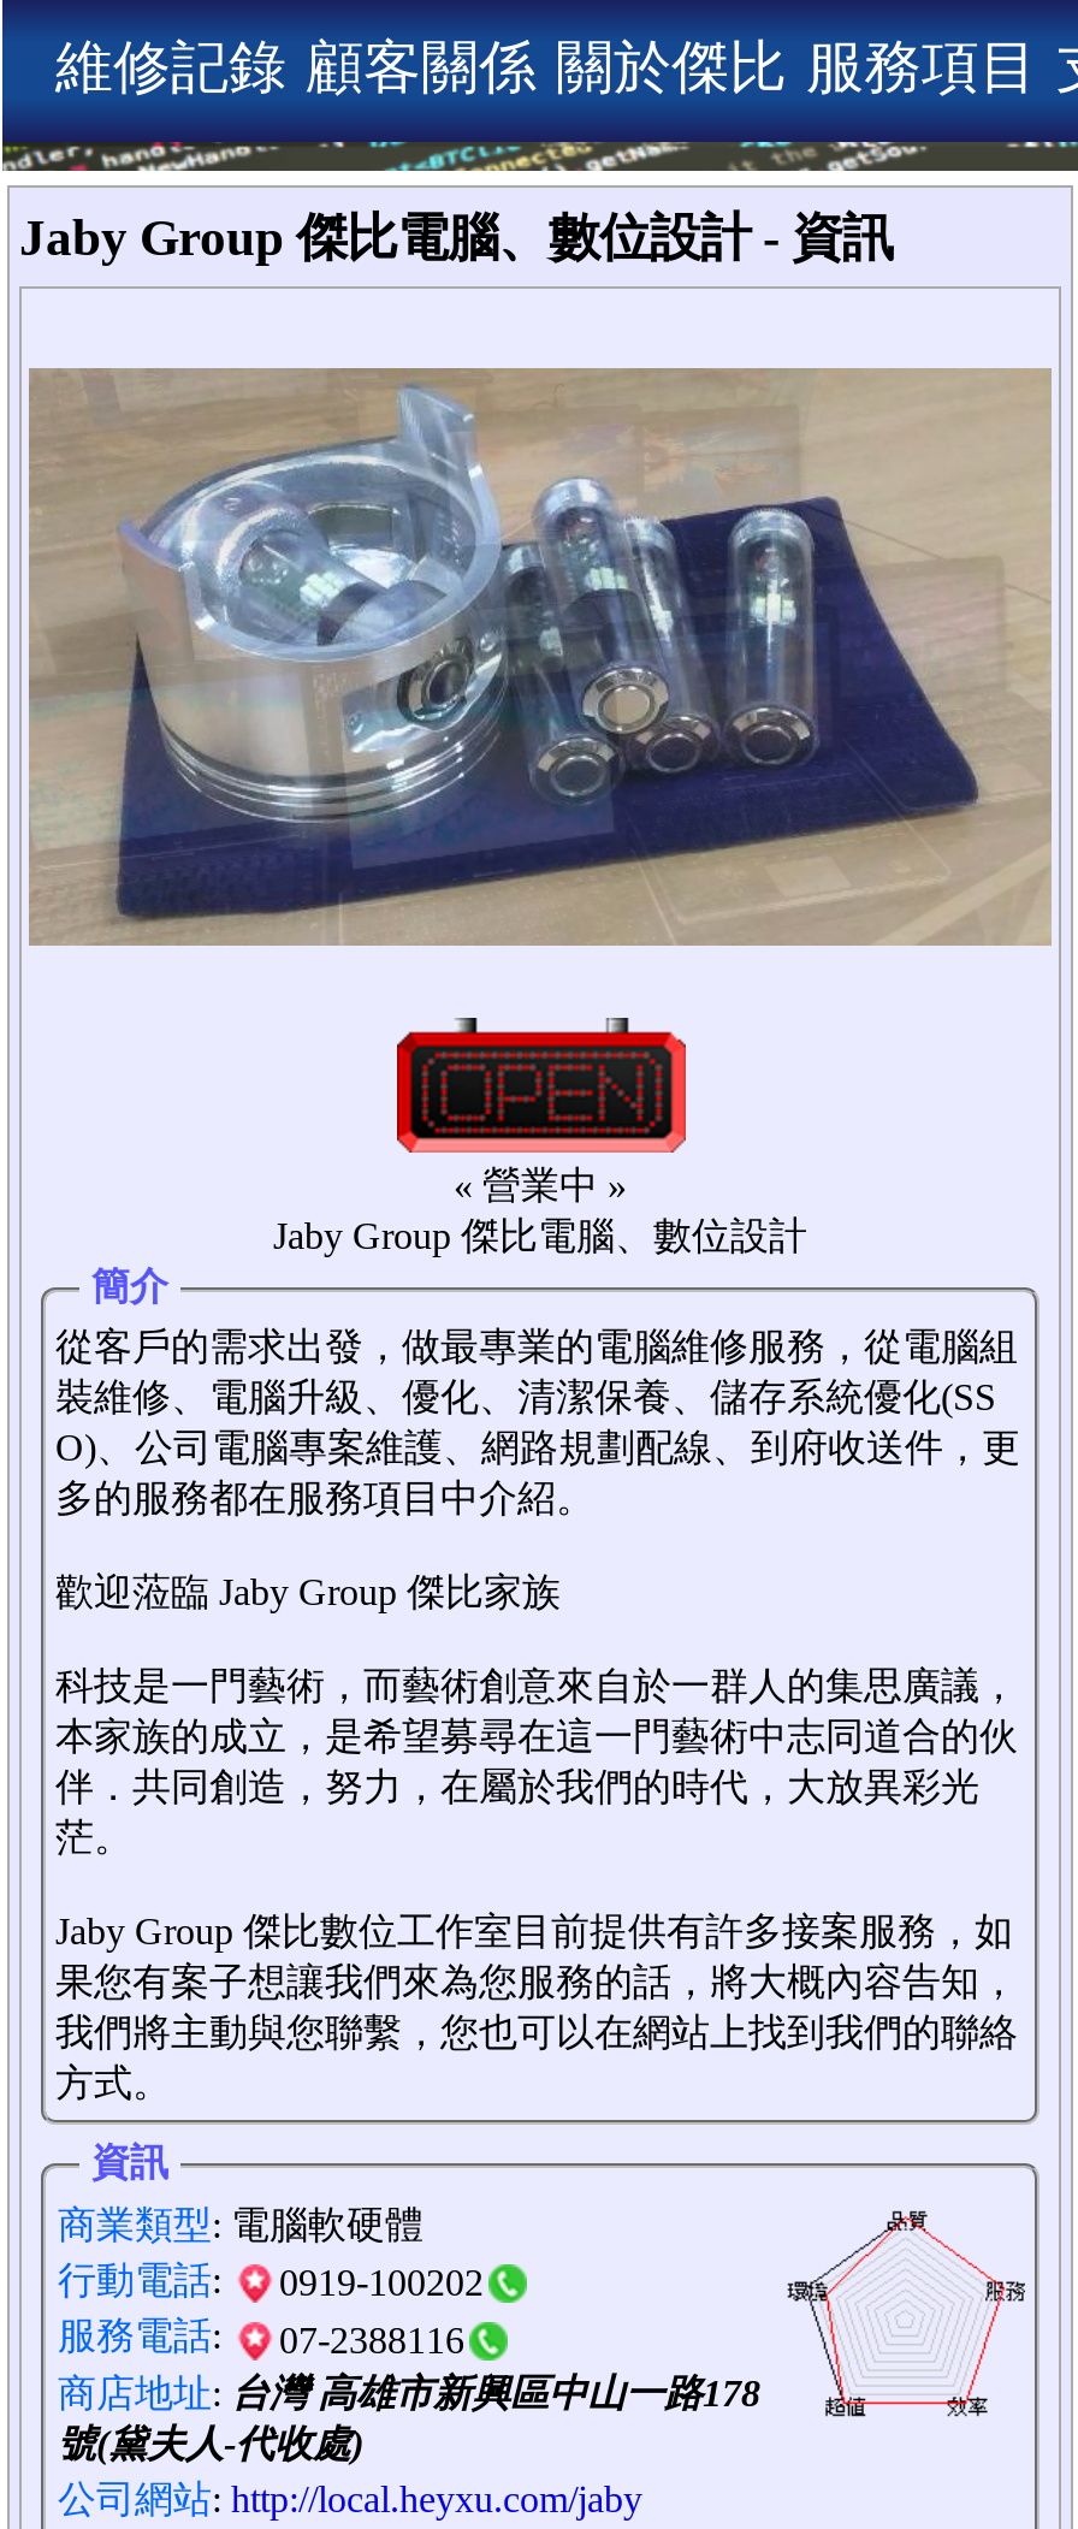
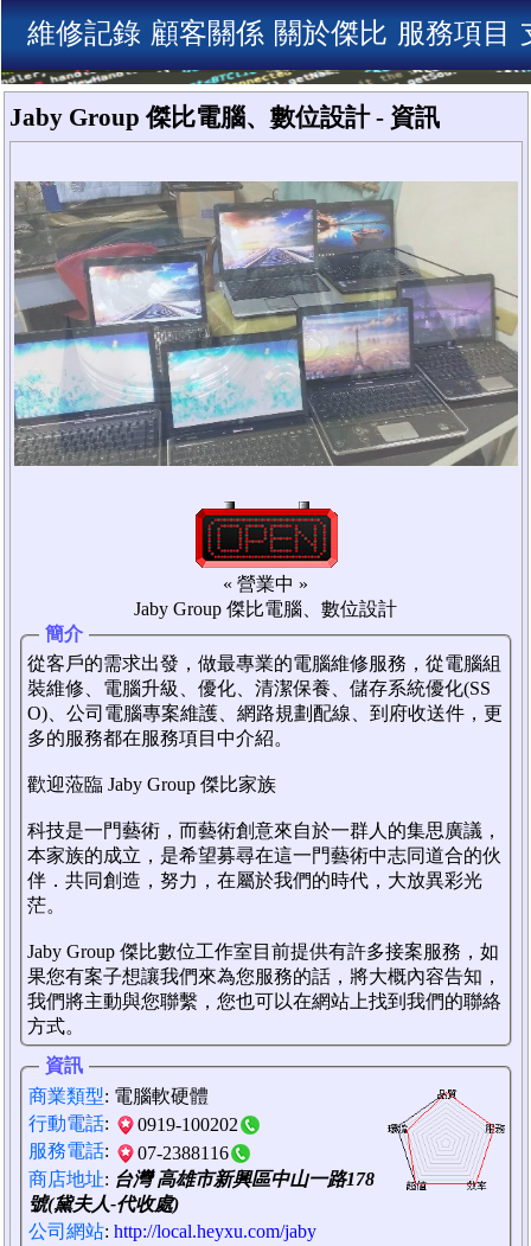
- [image]
+ [image]
